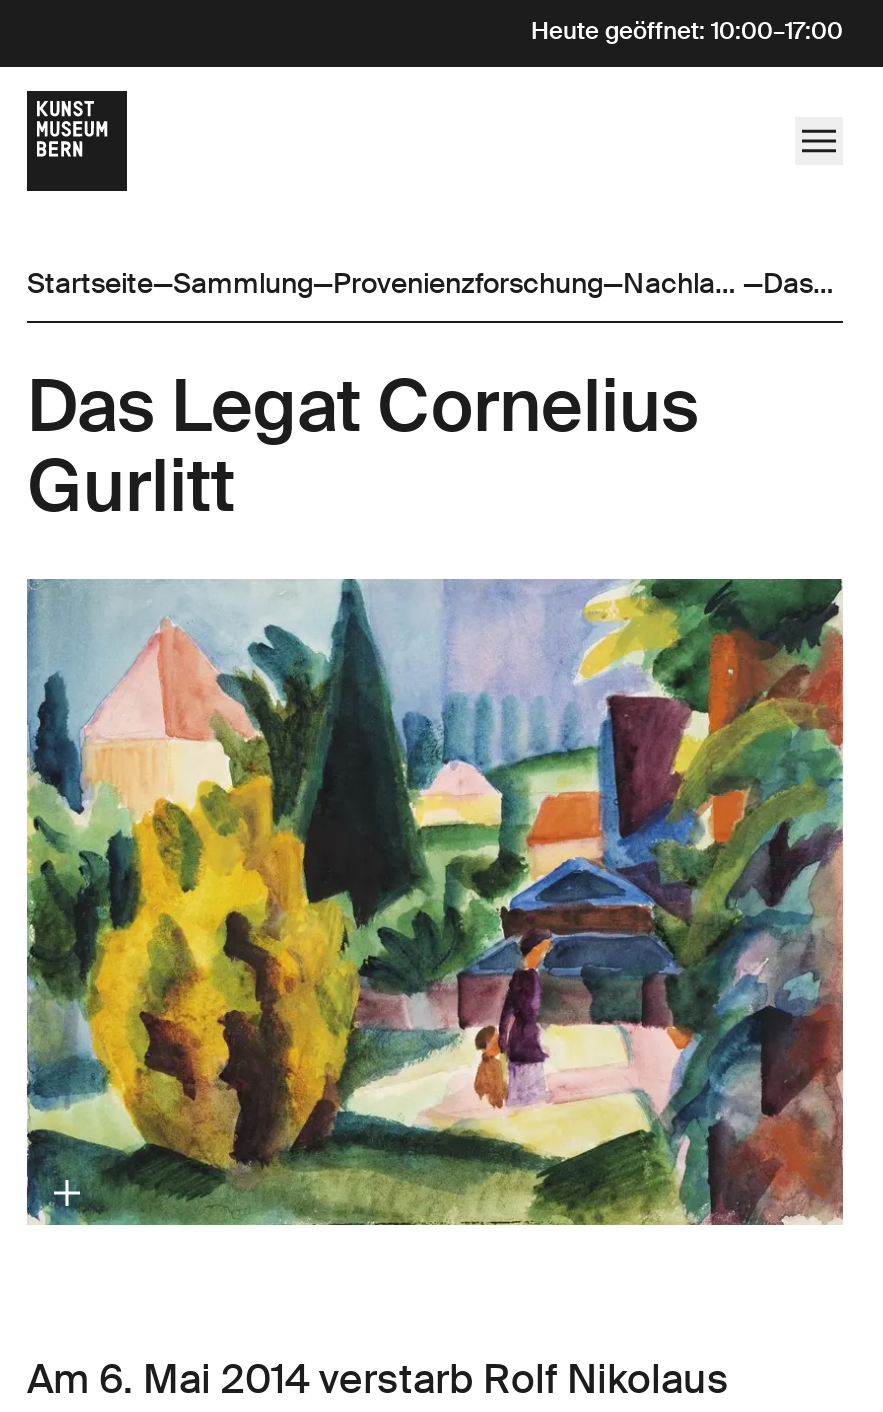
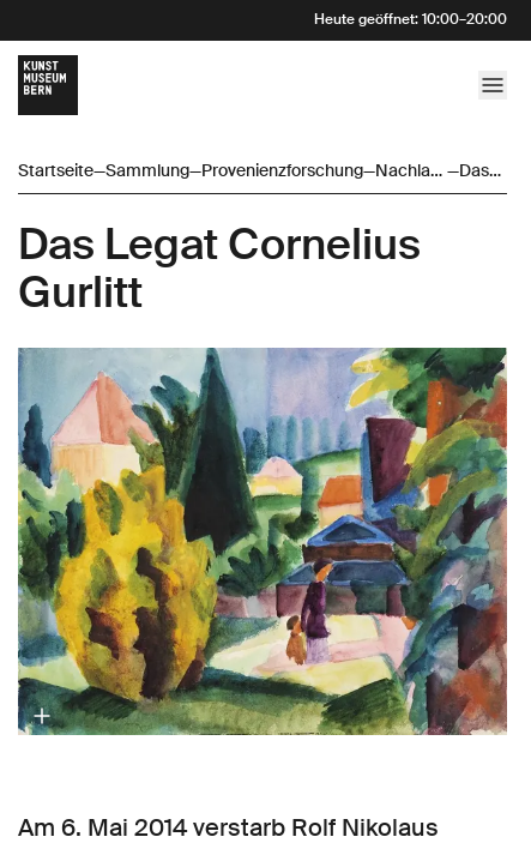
- Heute geöffnet: 10:00–17:00
+ Heute geöffnet: 10:00–20:00
